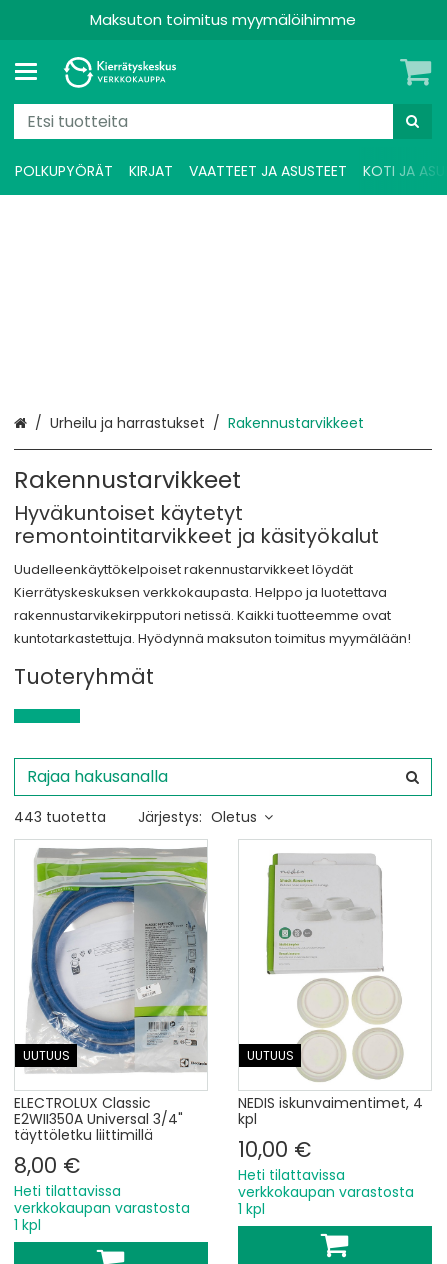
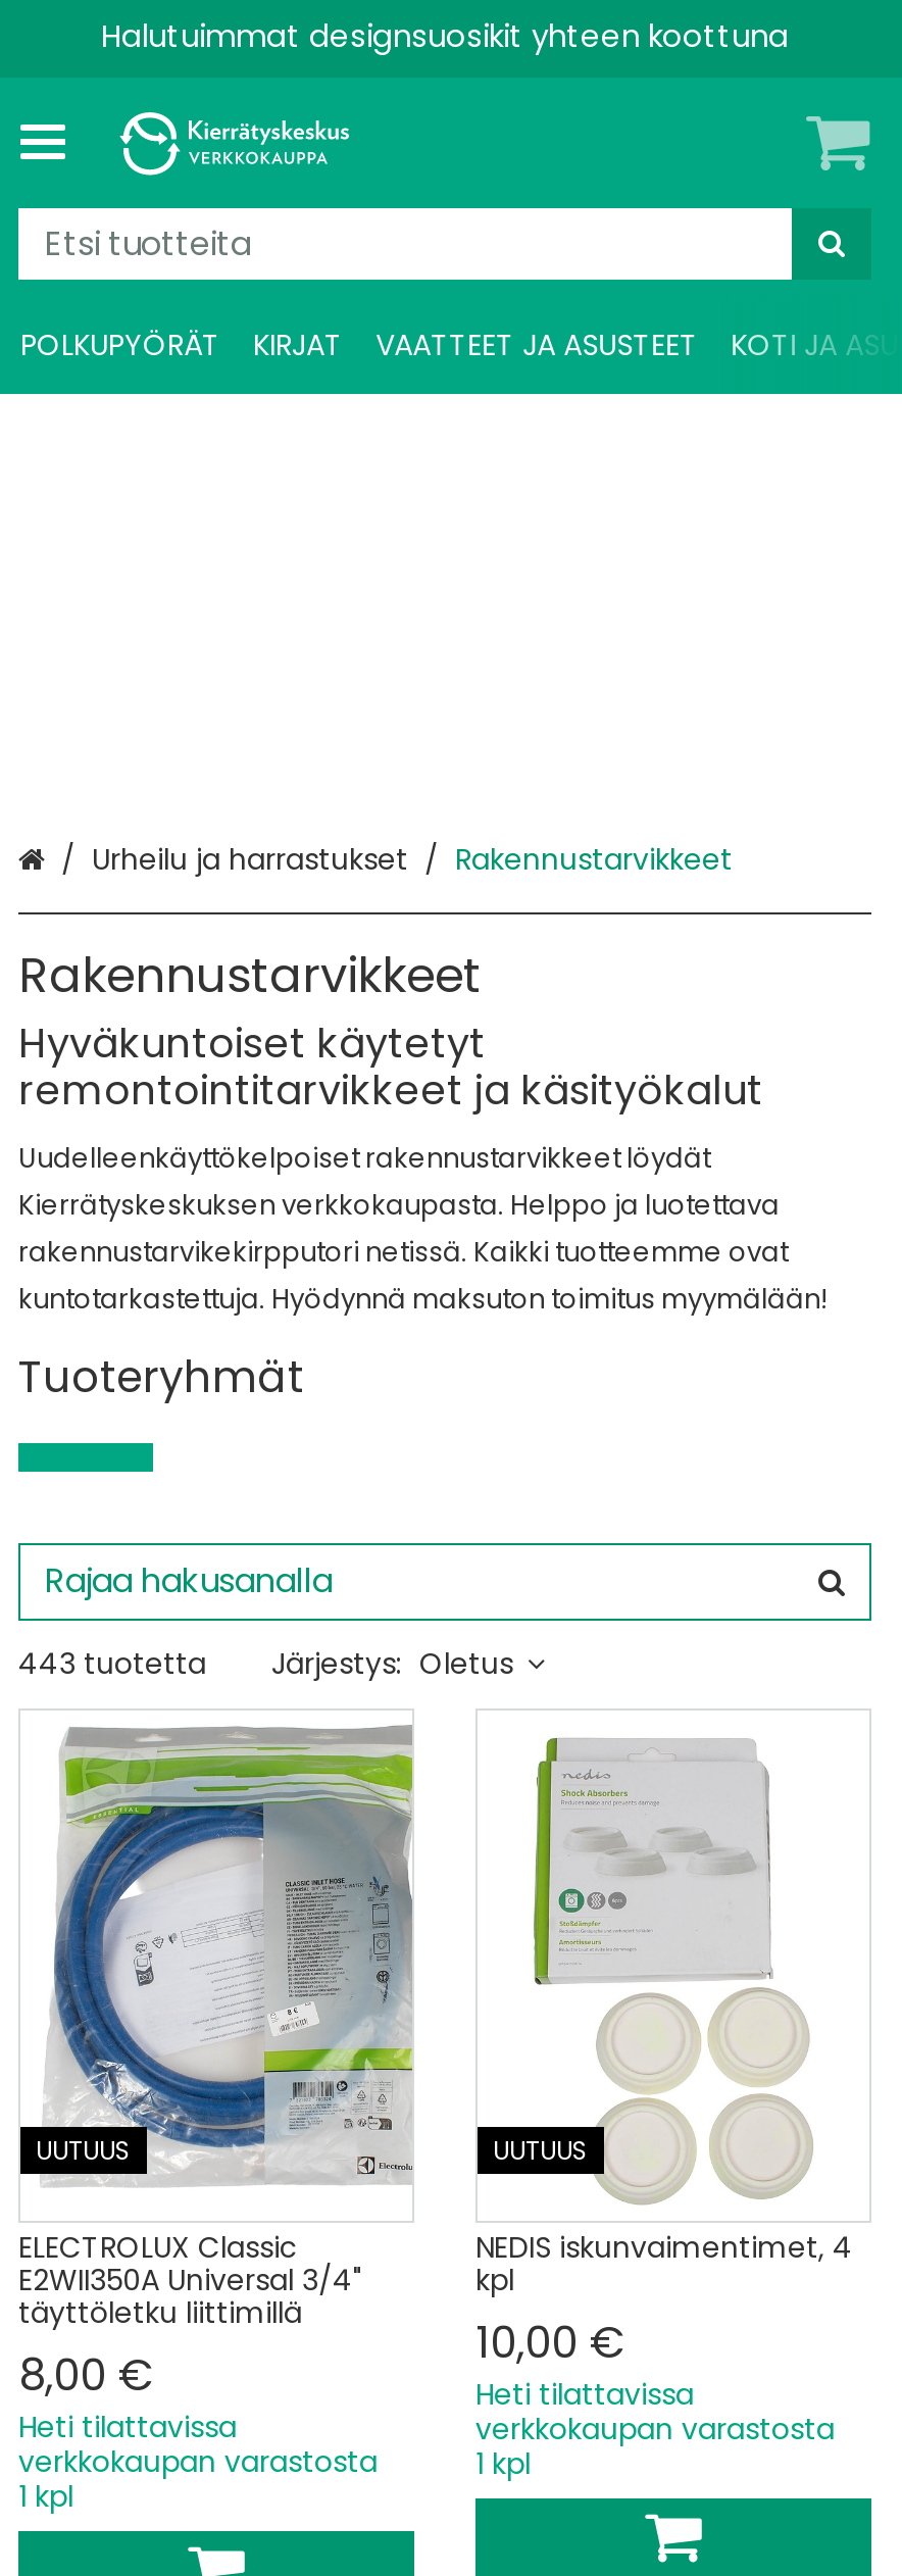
- Maksuton toimitus myymälöihimme
+ Halutuimmat designsuosikit yhteen koottuna
